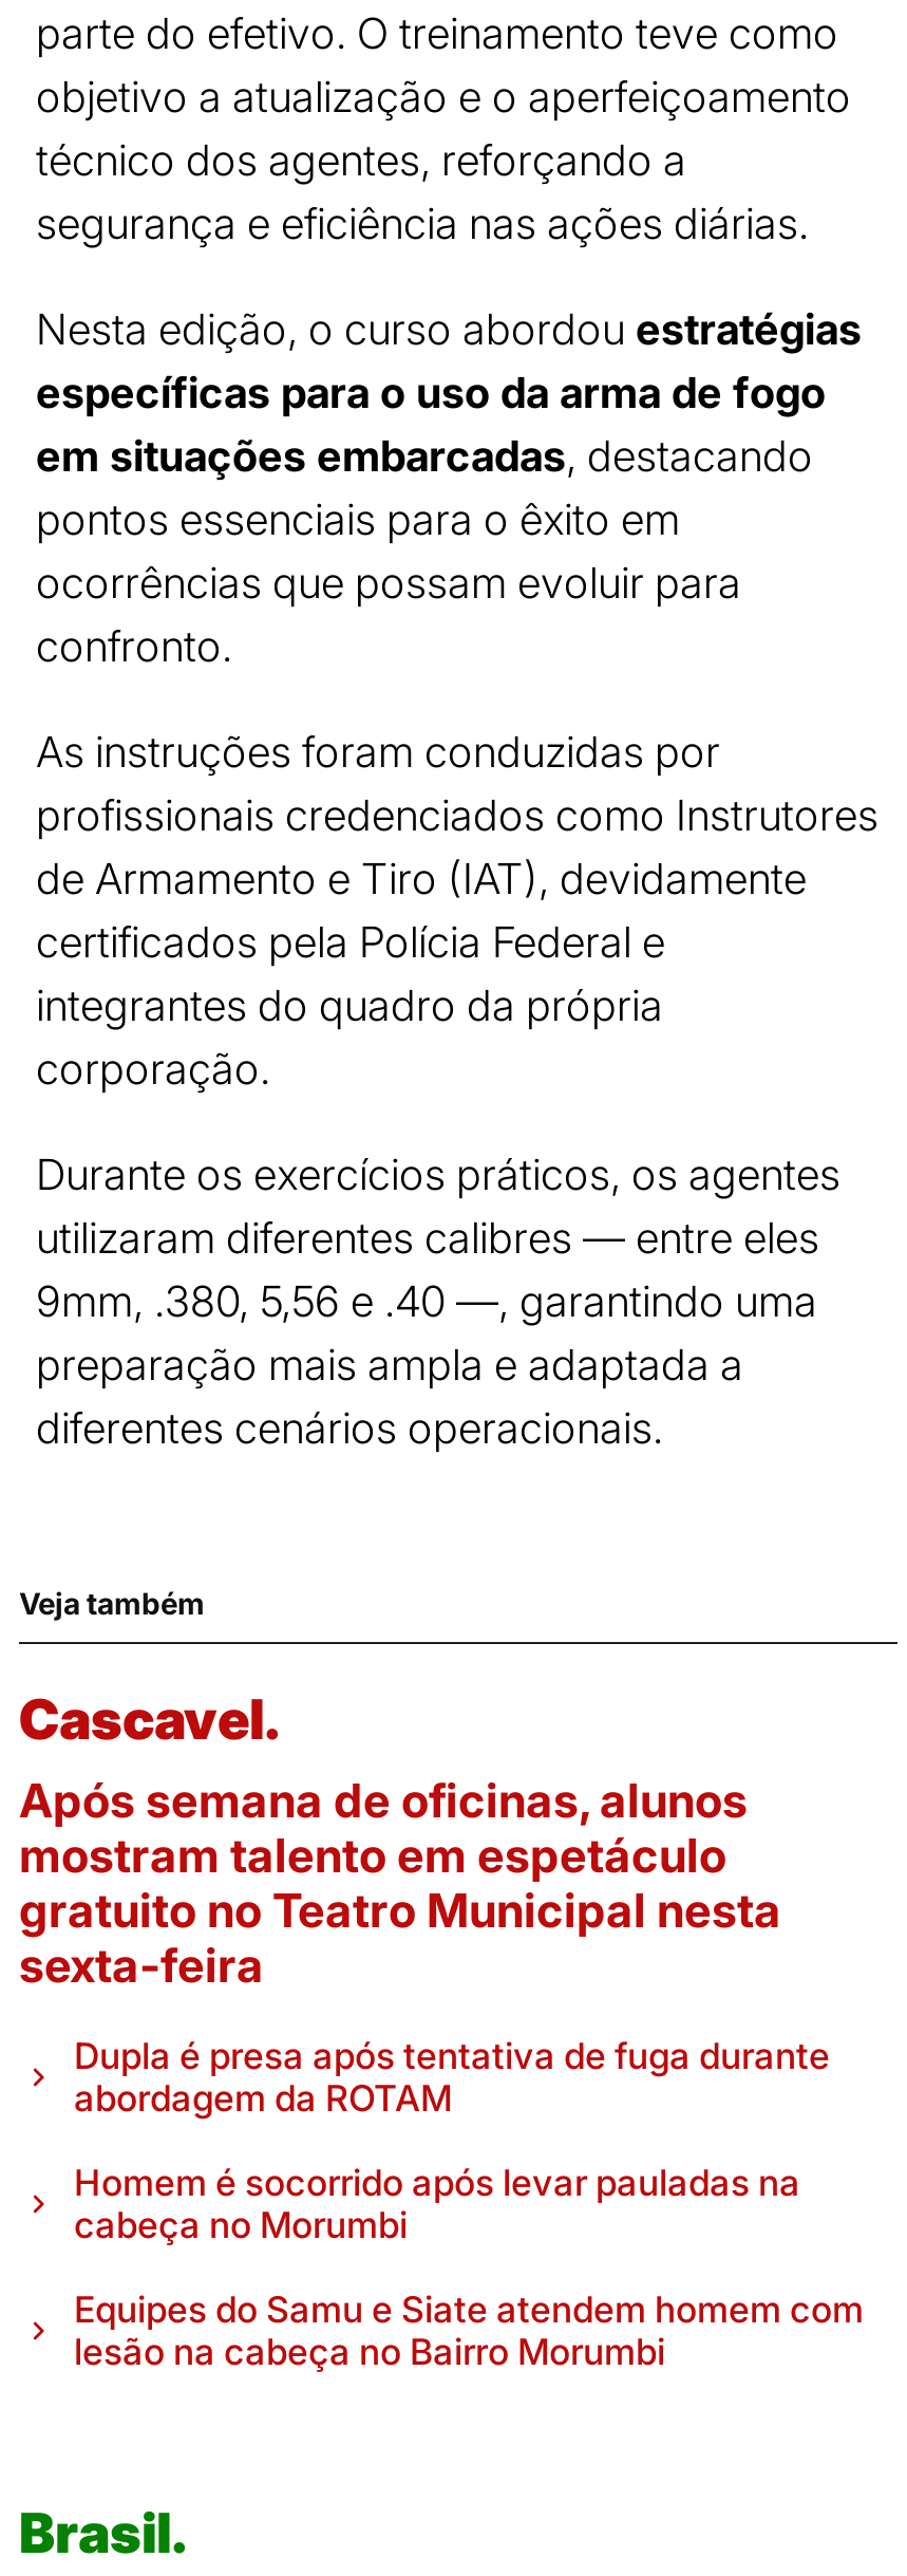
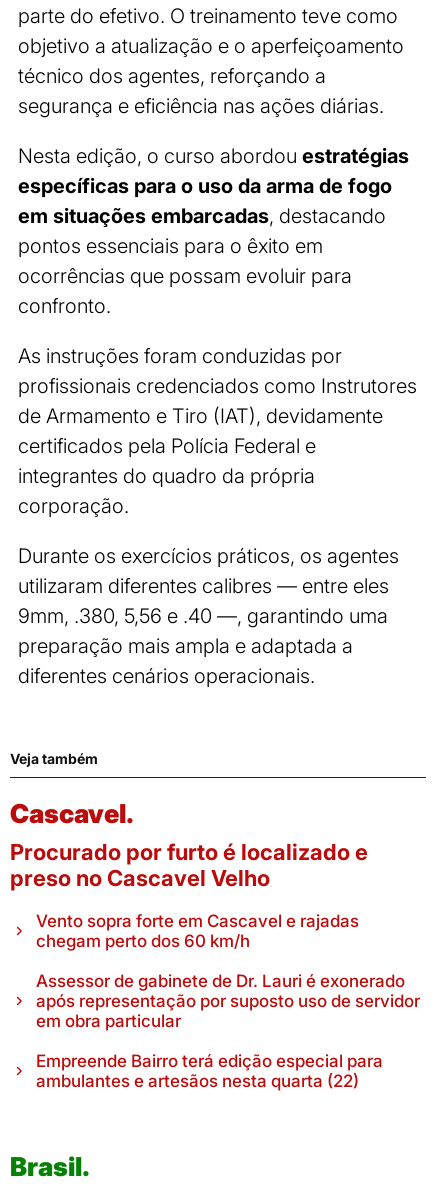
- Após semana de oficinas, alunos
- mostram talento em espetáculo
- gratuito no Teatro Municipal nesta
- sexta-feira
+ Procurado por furto é localizado e
+ preso no Cascavel Velho

- Dupla é presa após tentativa de fuga durante
- abordagem da ROTAM
+ Vento sopra forte em Cascavel e rajadas
+ chegam perto dos 60 km/h

- Homem é socorrido após levar pauladas na
- cabeça no Morumbi
+ Assessor de gabinete de Dr. Lauri é exonerado
+ após representação por suposto uso de servidor
+ em obra particular

- Equipes do Samu e Siate atendem homem com
- lesão na cabeça no Bairro Morumbi
+ Empreende Bairro terá edição especial para
+ ambulantes e artesãos nesta quarta (22)
